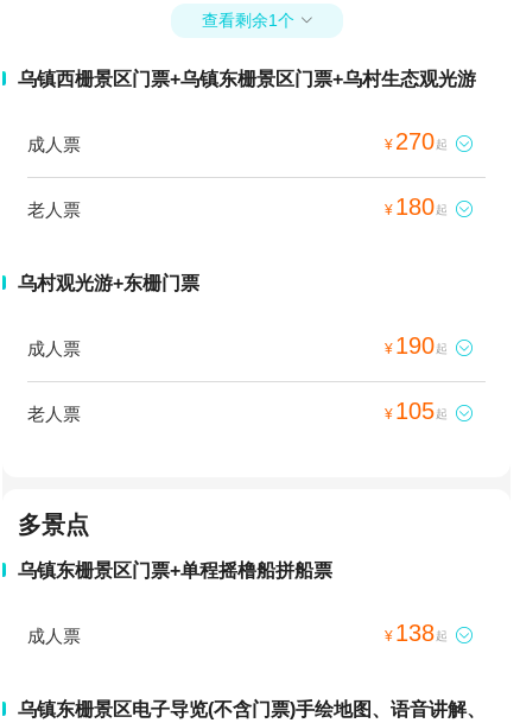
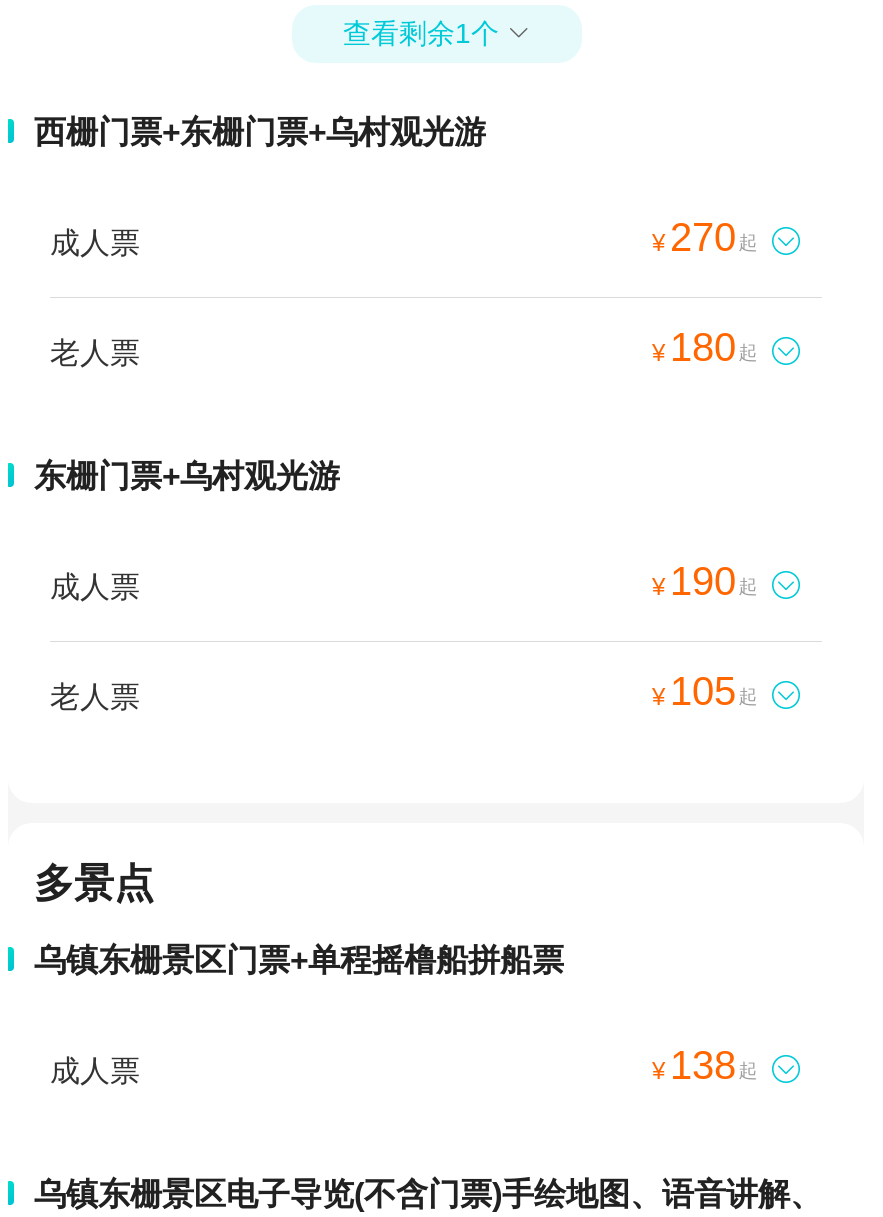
- 乌镇西栅景区门票+乌镇东栅景区门票+乌村生态观光游
+ 西栅门票+东栅门票+乌村观光游

- 乌村观光游+东栅门票
+ 东栅门票+乌村观光游
